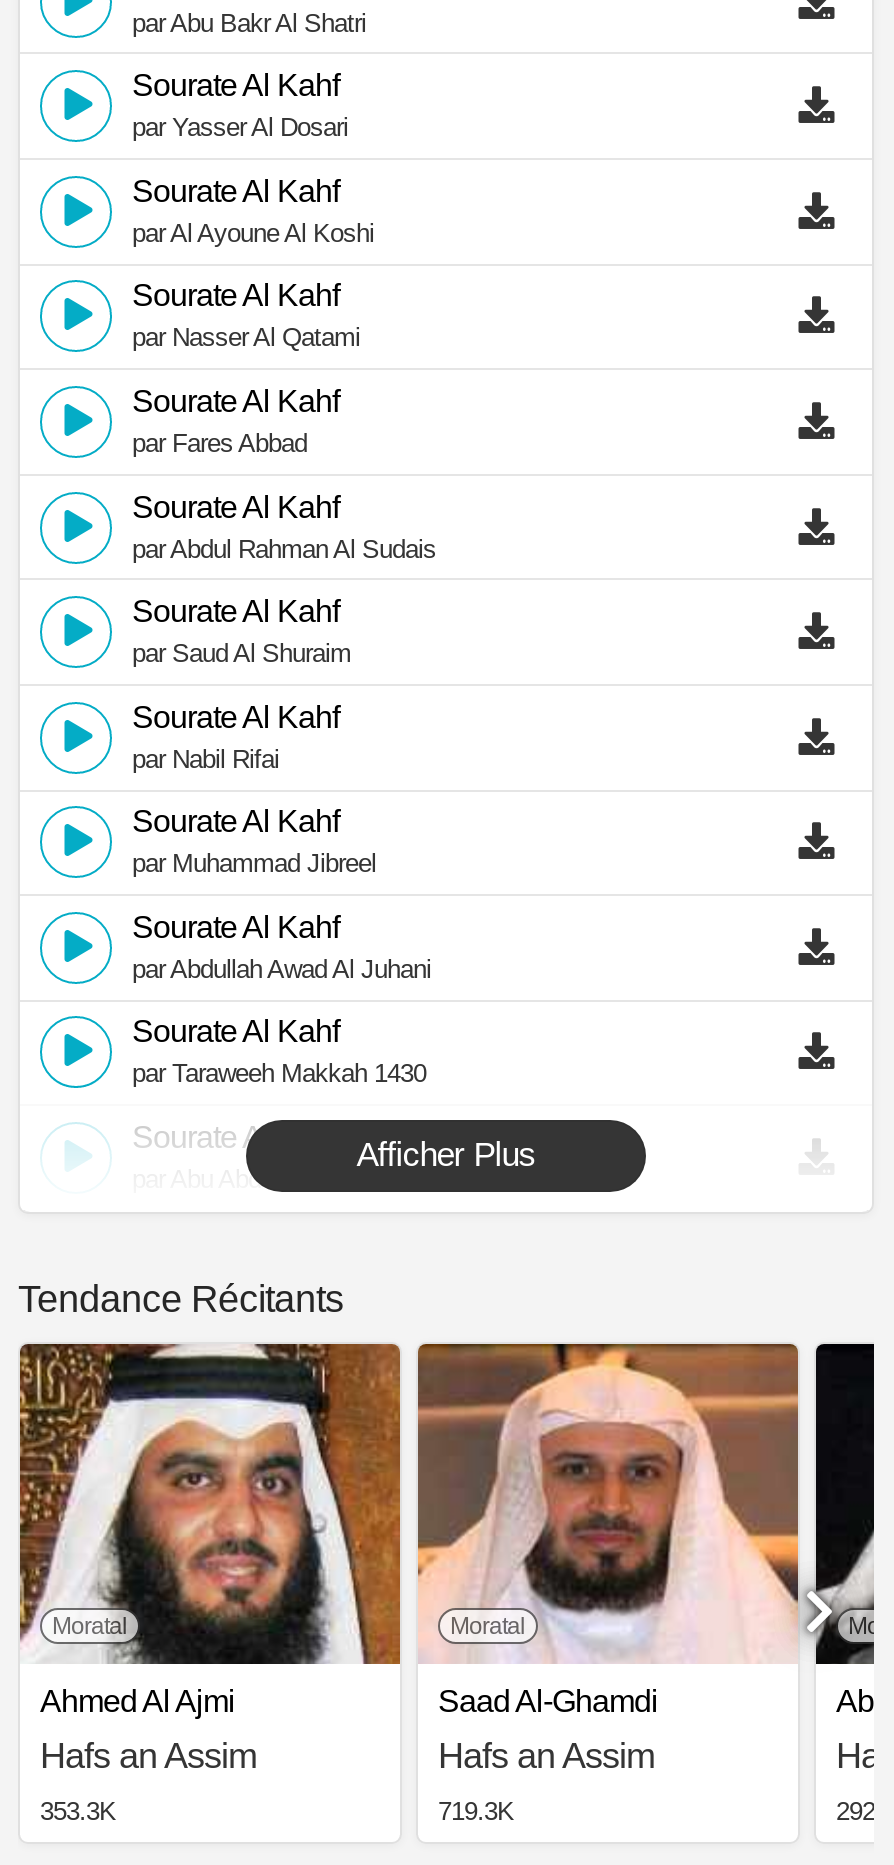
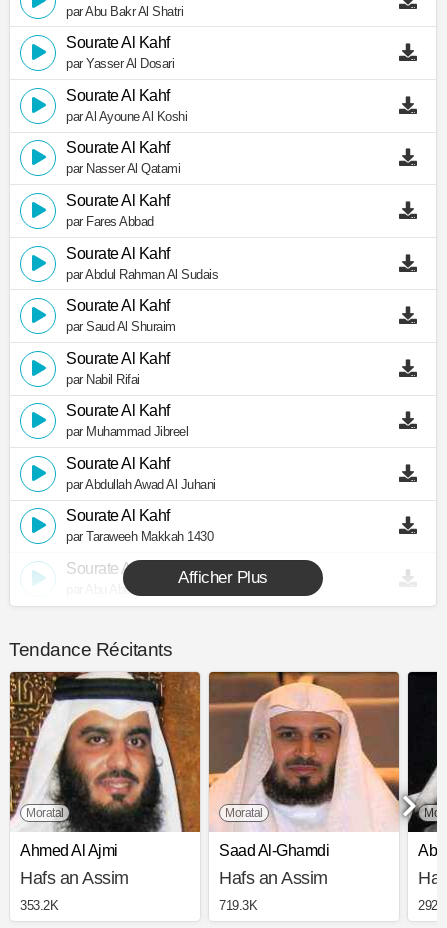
- 353.3K
+ 353.2K
